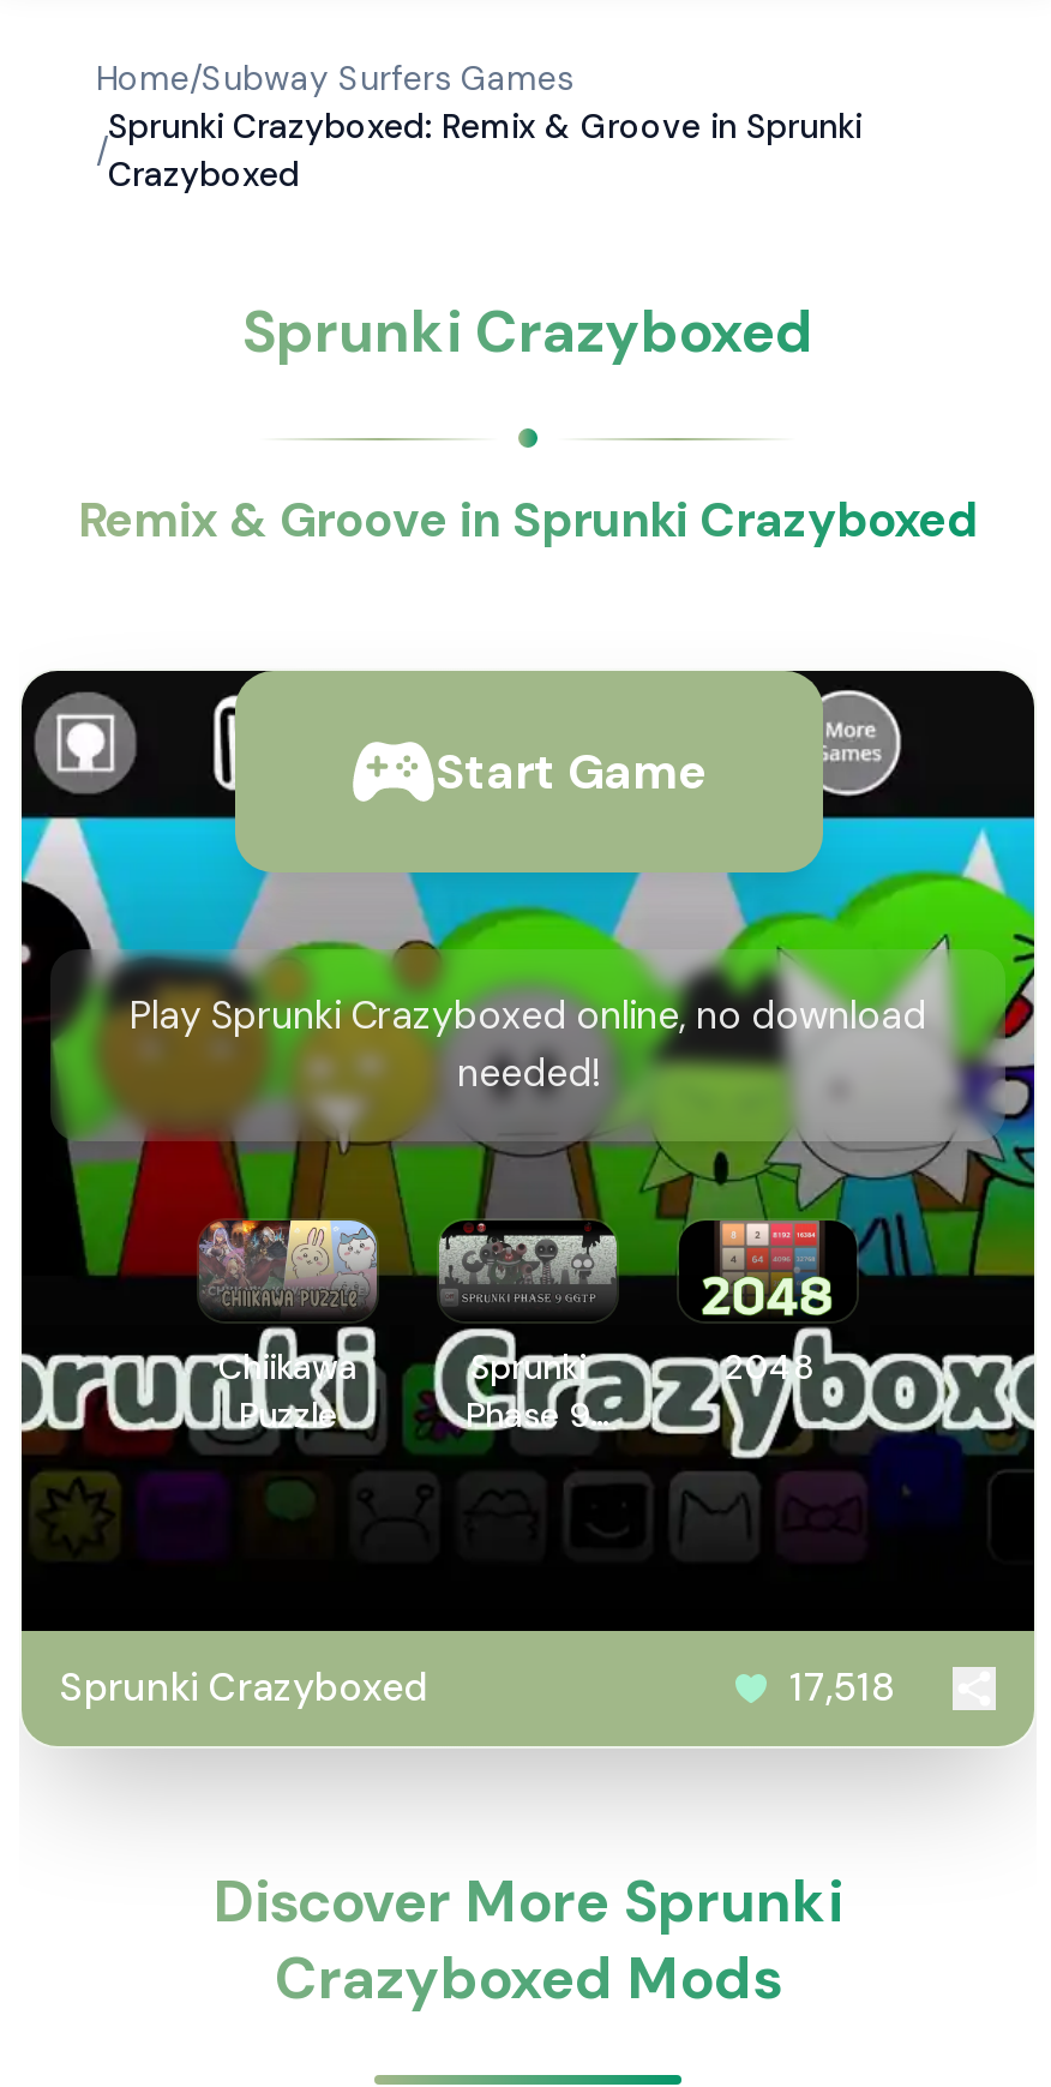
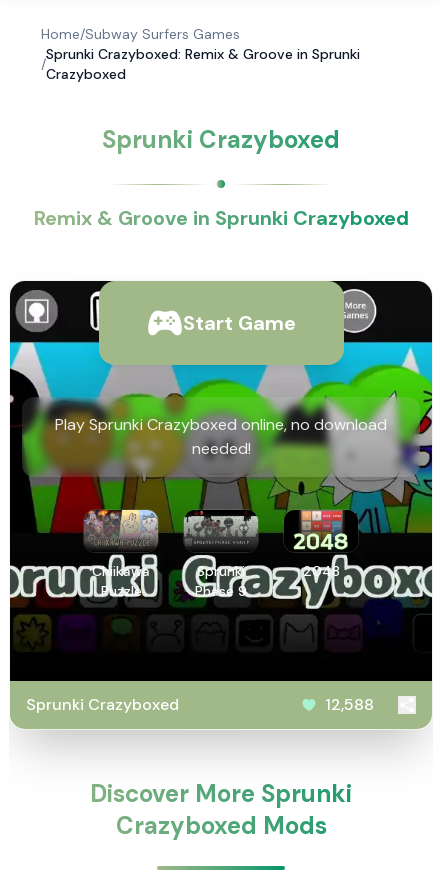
- 17,518
+ 12,588
